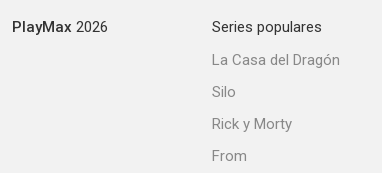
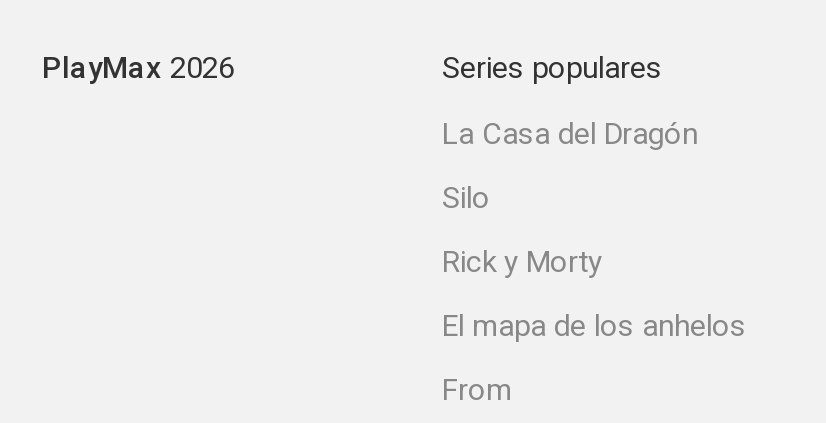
+ El mapa de los anhelos
